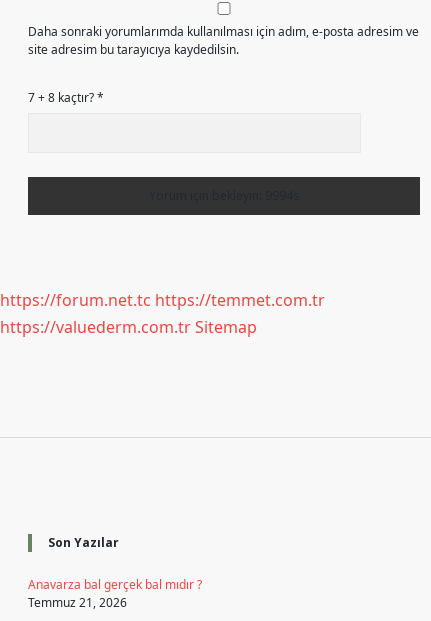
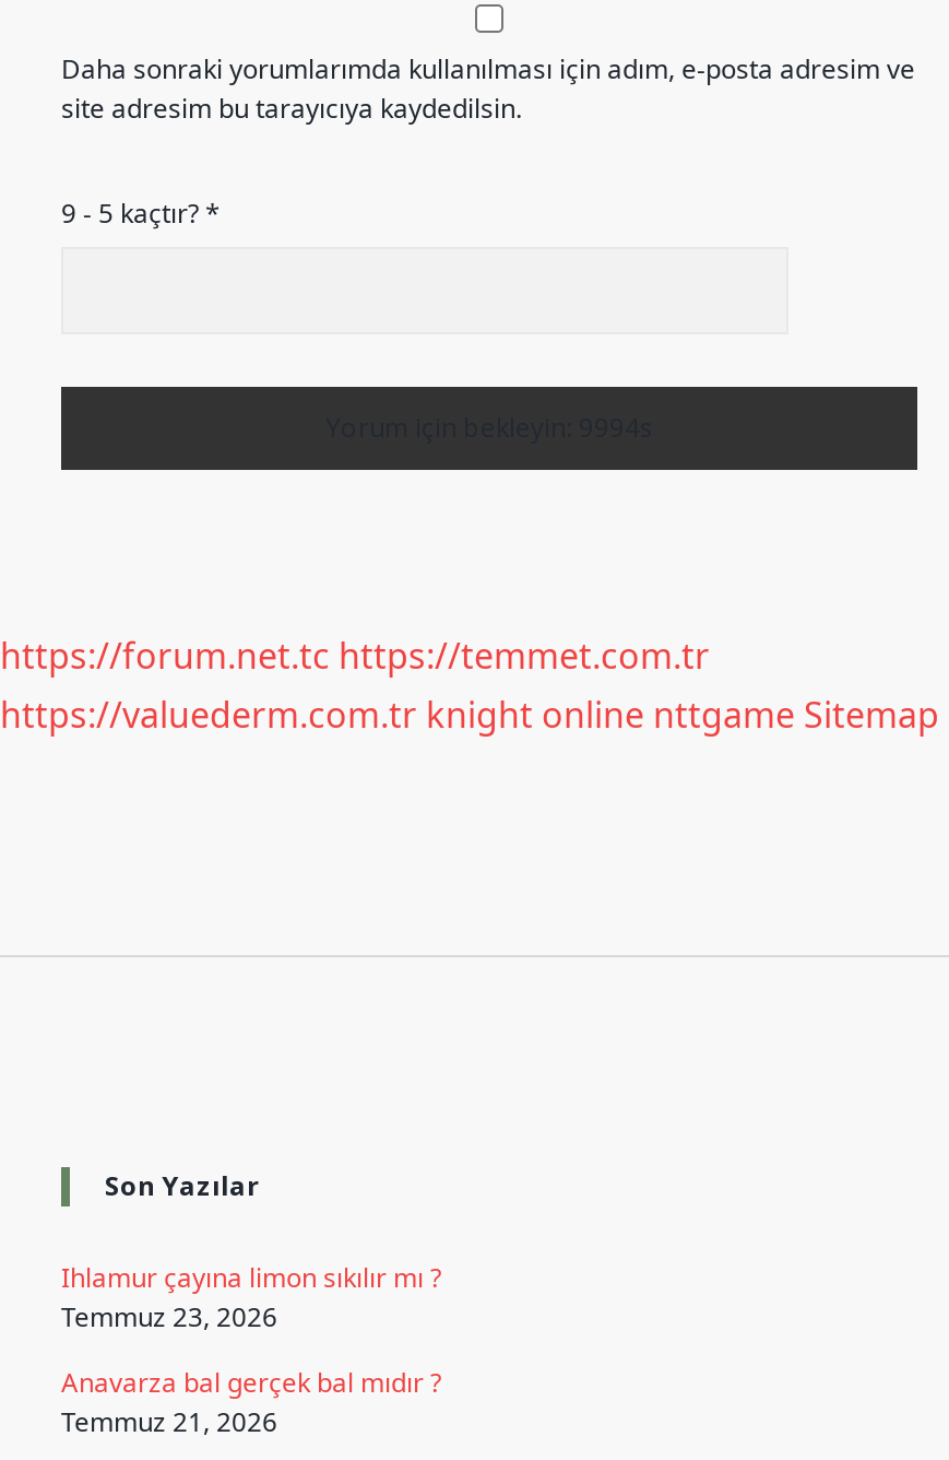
- 7 + 8 kaçtır? *
+ 9 - 5 kaçtır? *

- https://valuederm.com.tr Sitemap
+ https://valuederm.com.tr knight online nttgame Sitemap

+ Ihlamur çayına limon sıkılır mı ?
+ Temmuz 23, 2026
